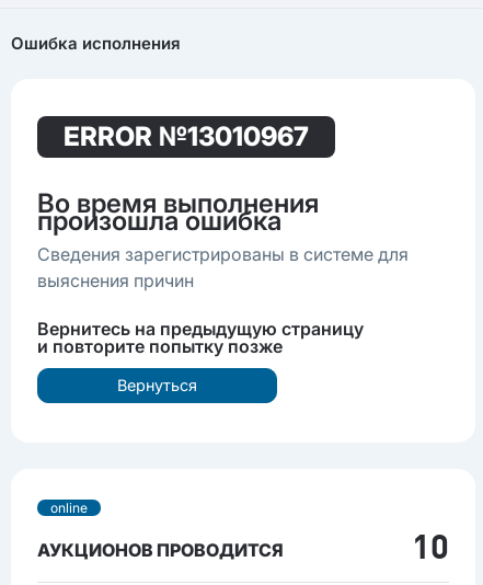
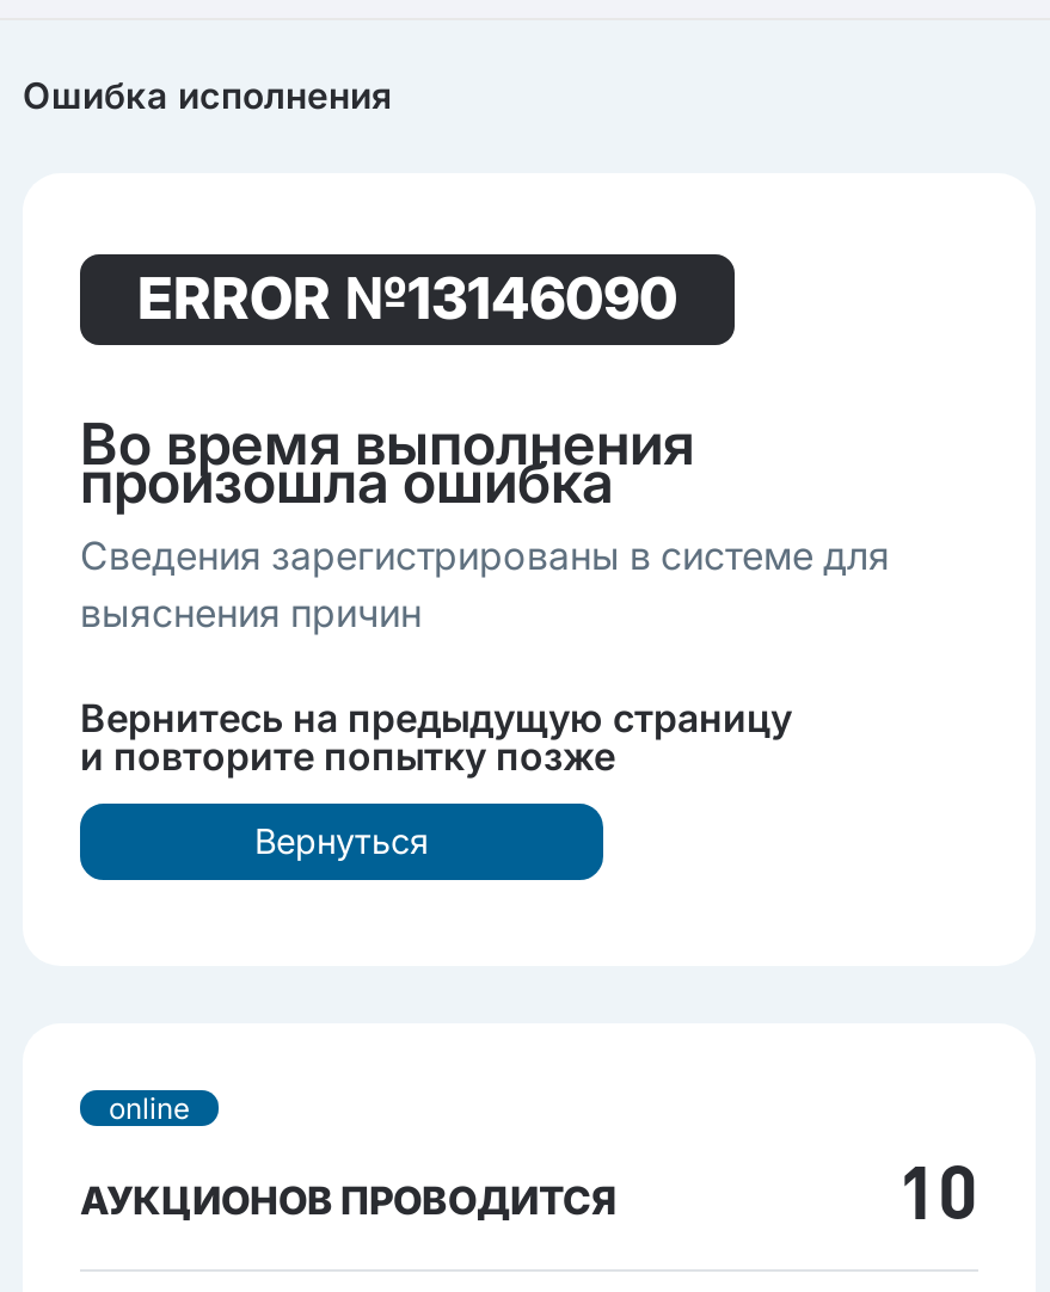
- ERROR №13010967
+ ERROR №13146090
